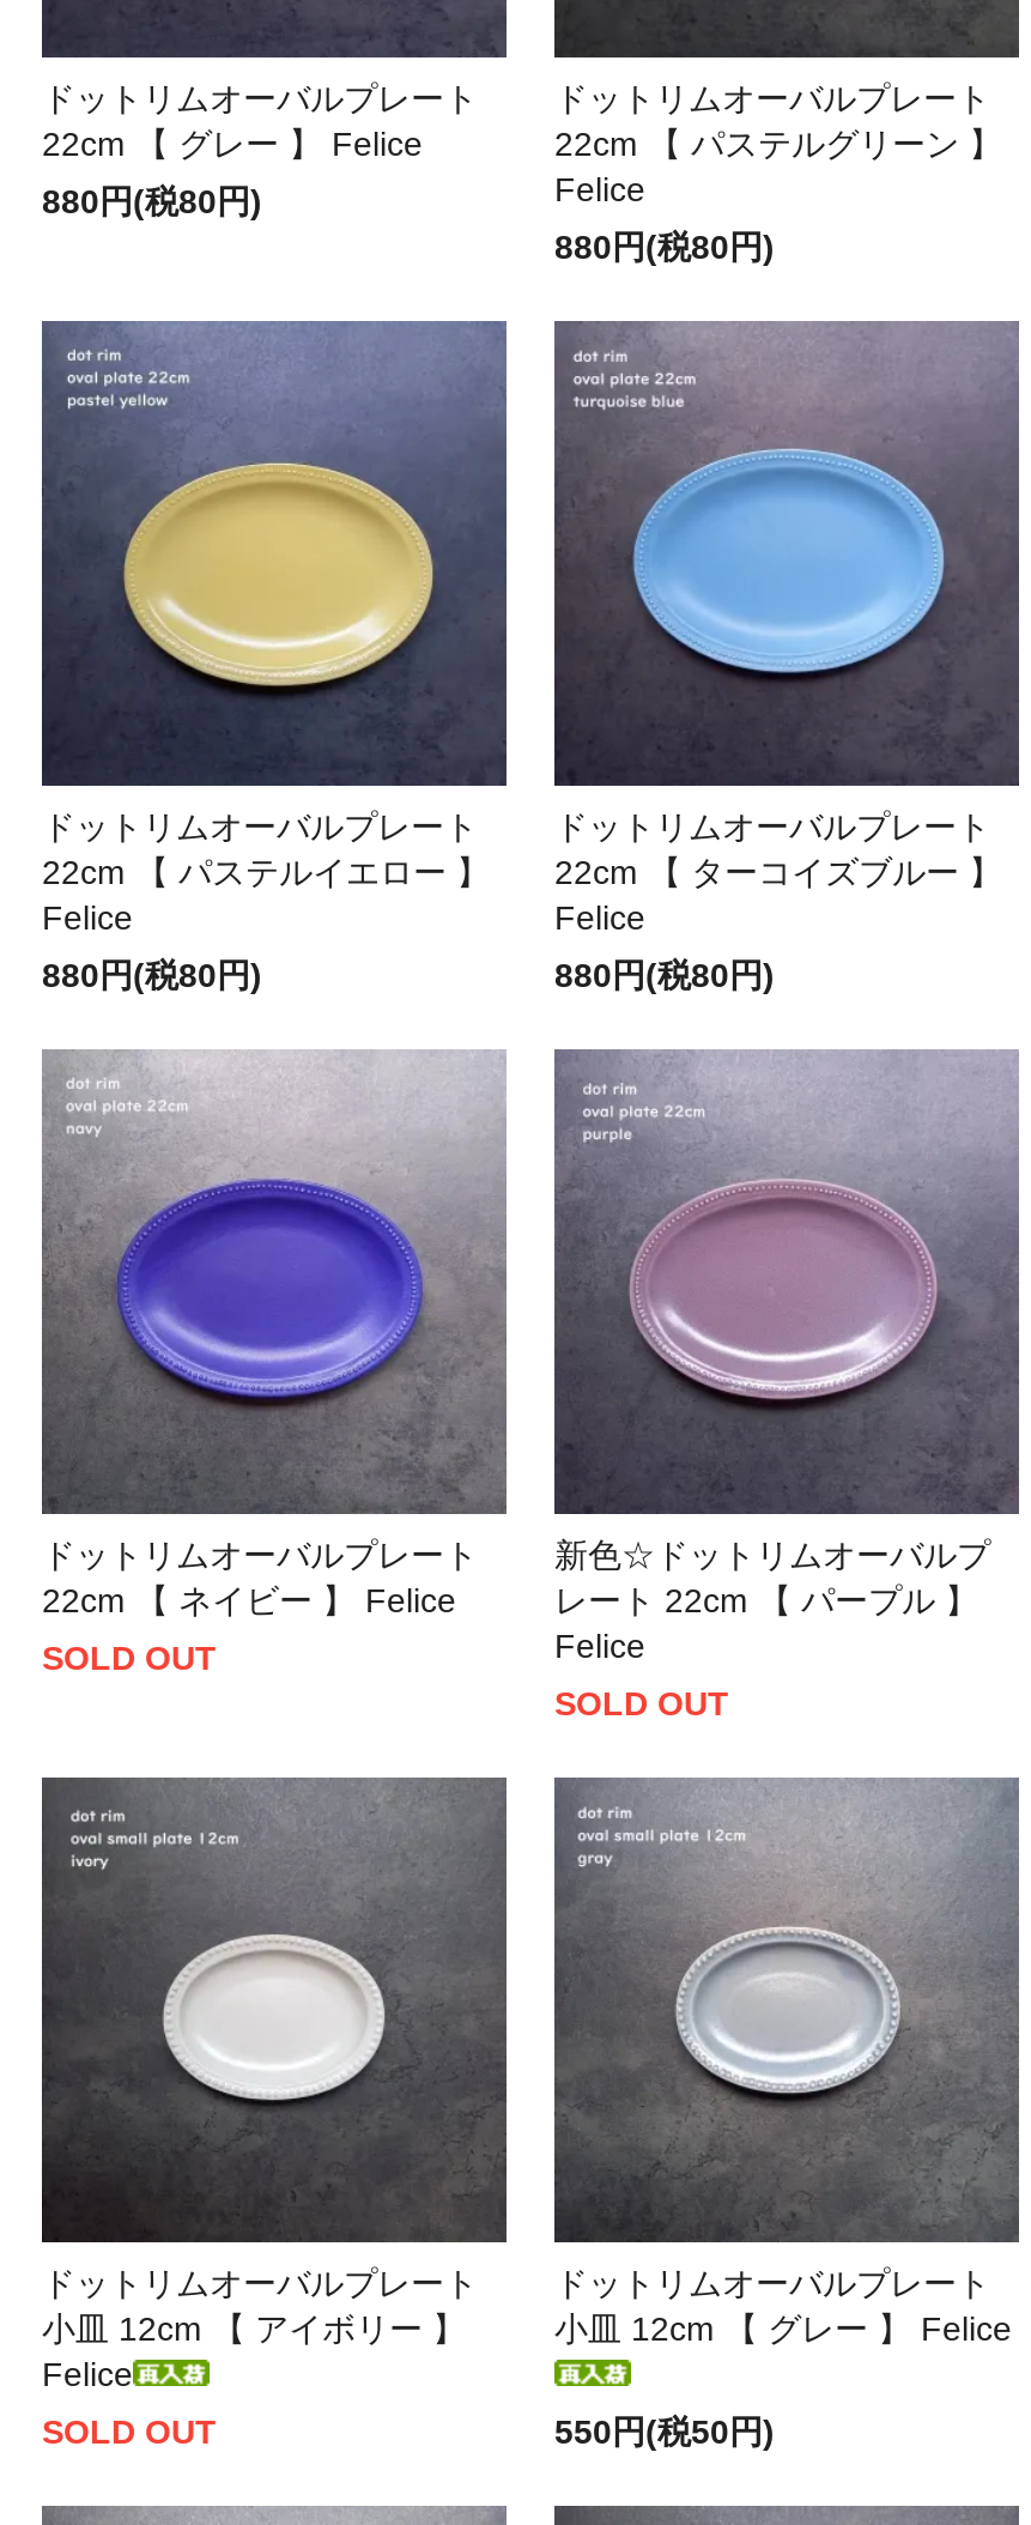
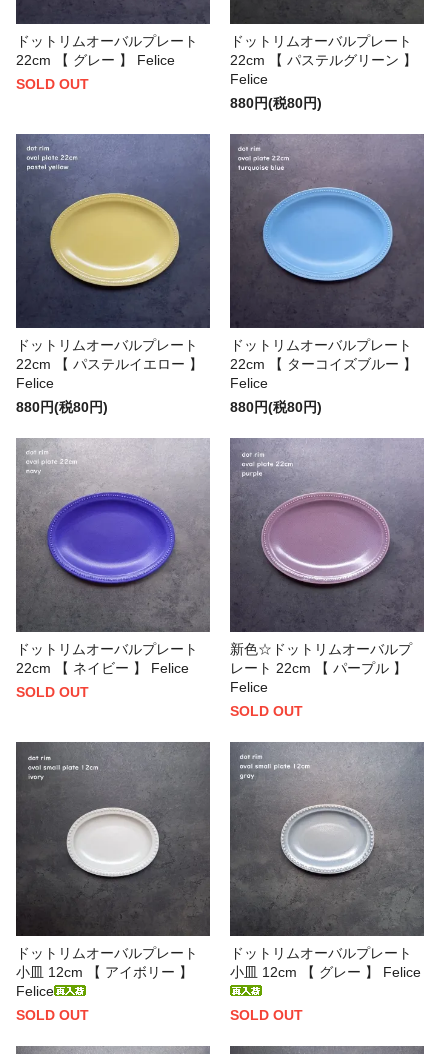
- 880円(税80円)
+ SOLD OUT

- 550円(税50円)
+ SOLD OUT
